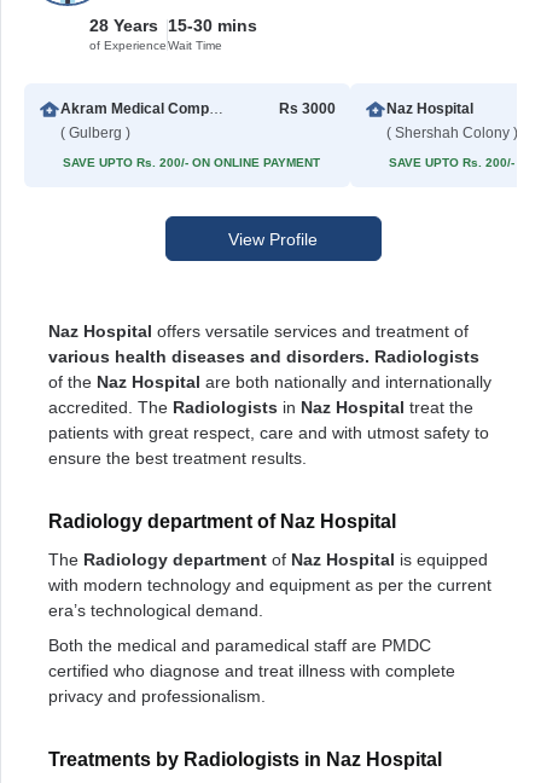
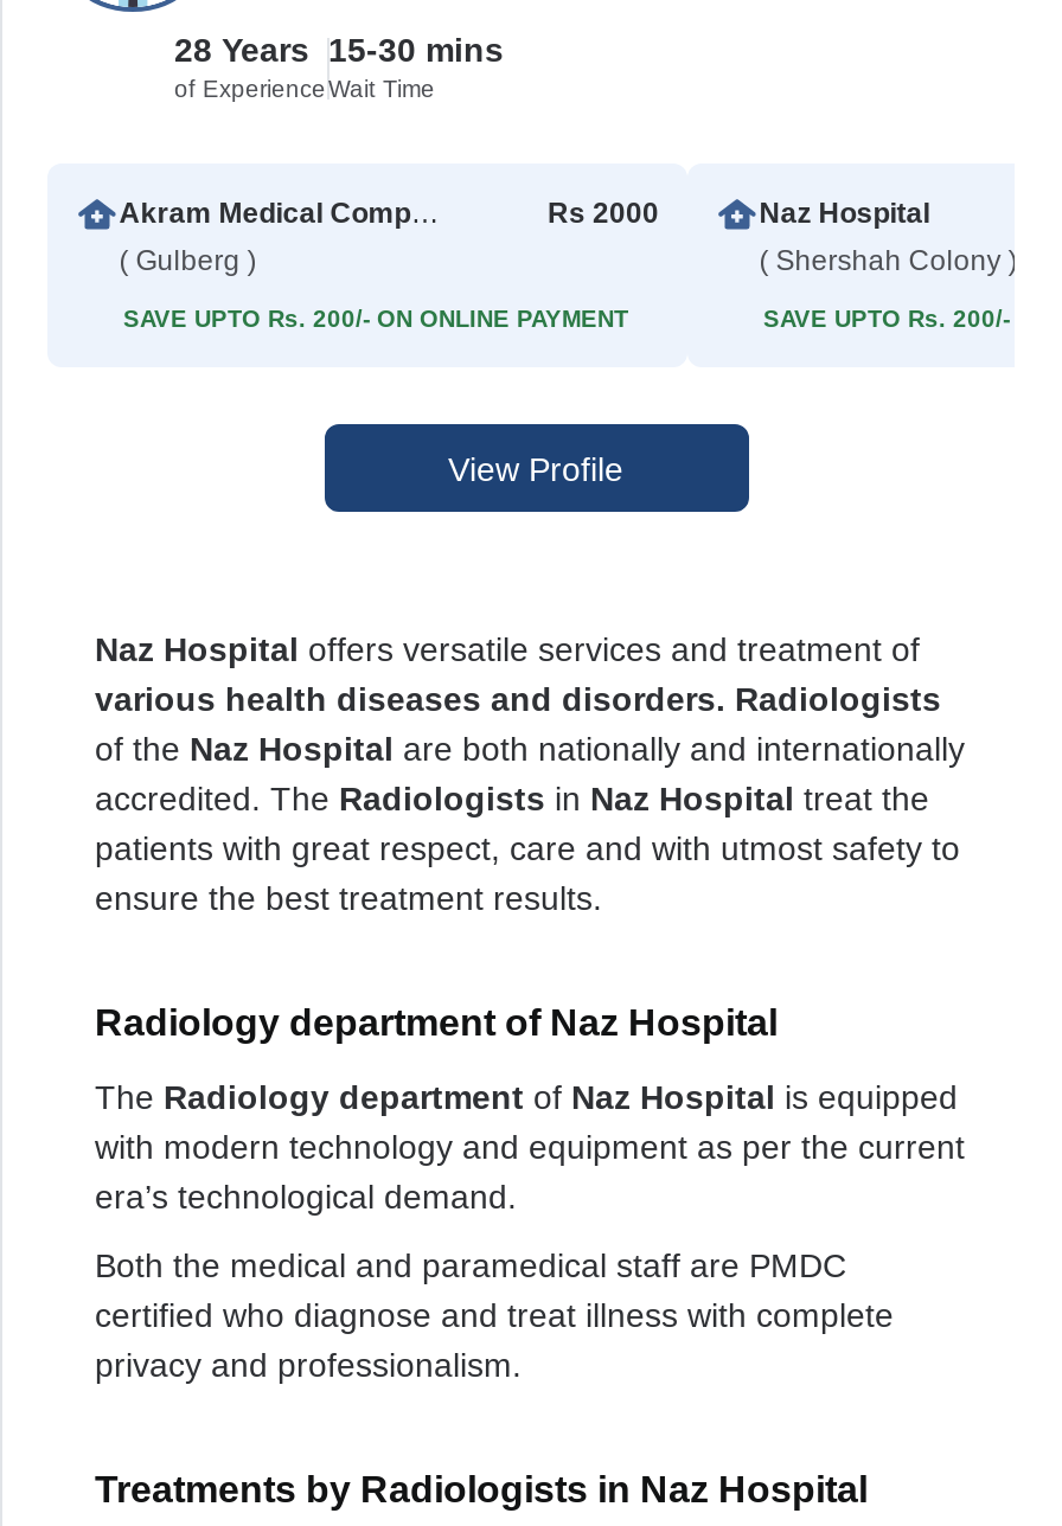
- Rs 3000
+ Rs 2000
